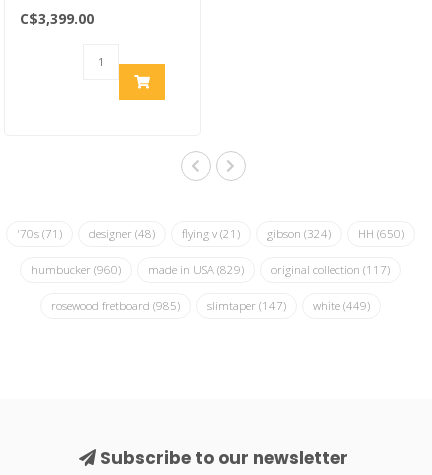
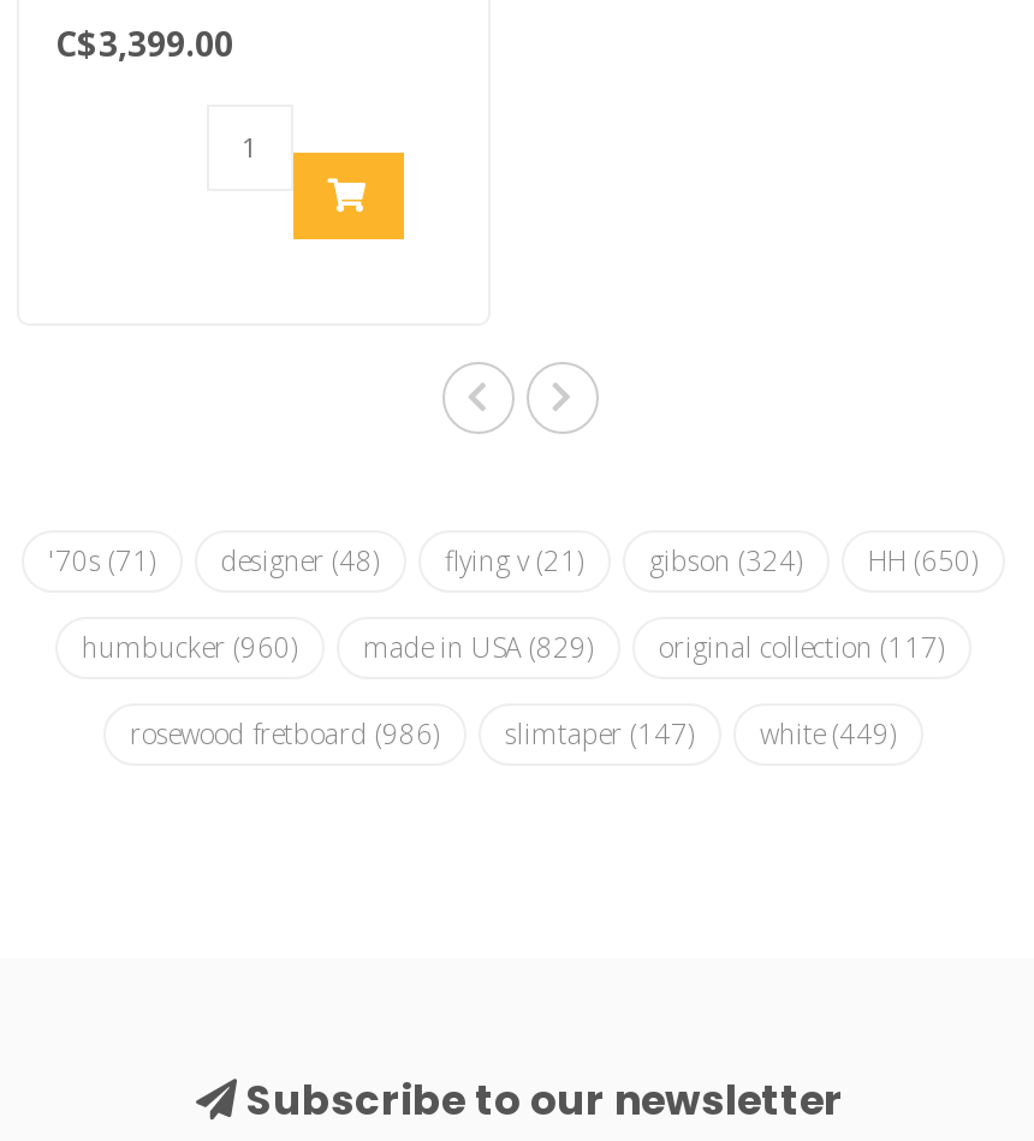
- rosewood fretboard (985)
+ rosewood fretboard (986)
